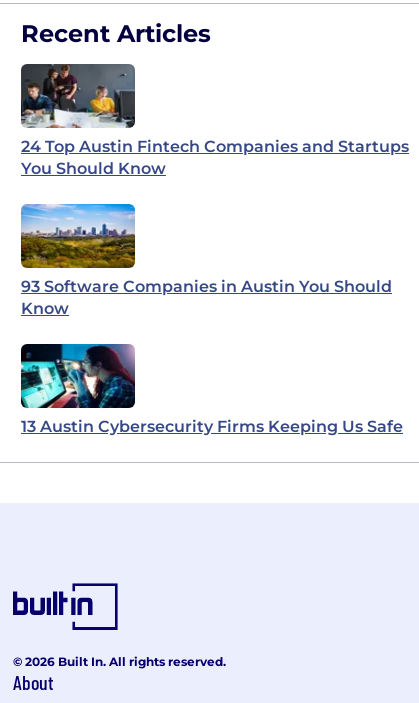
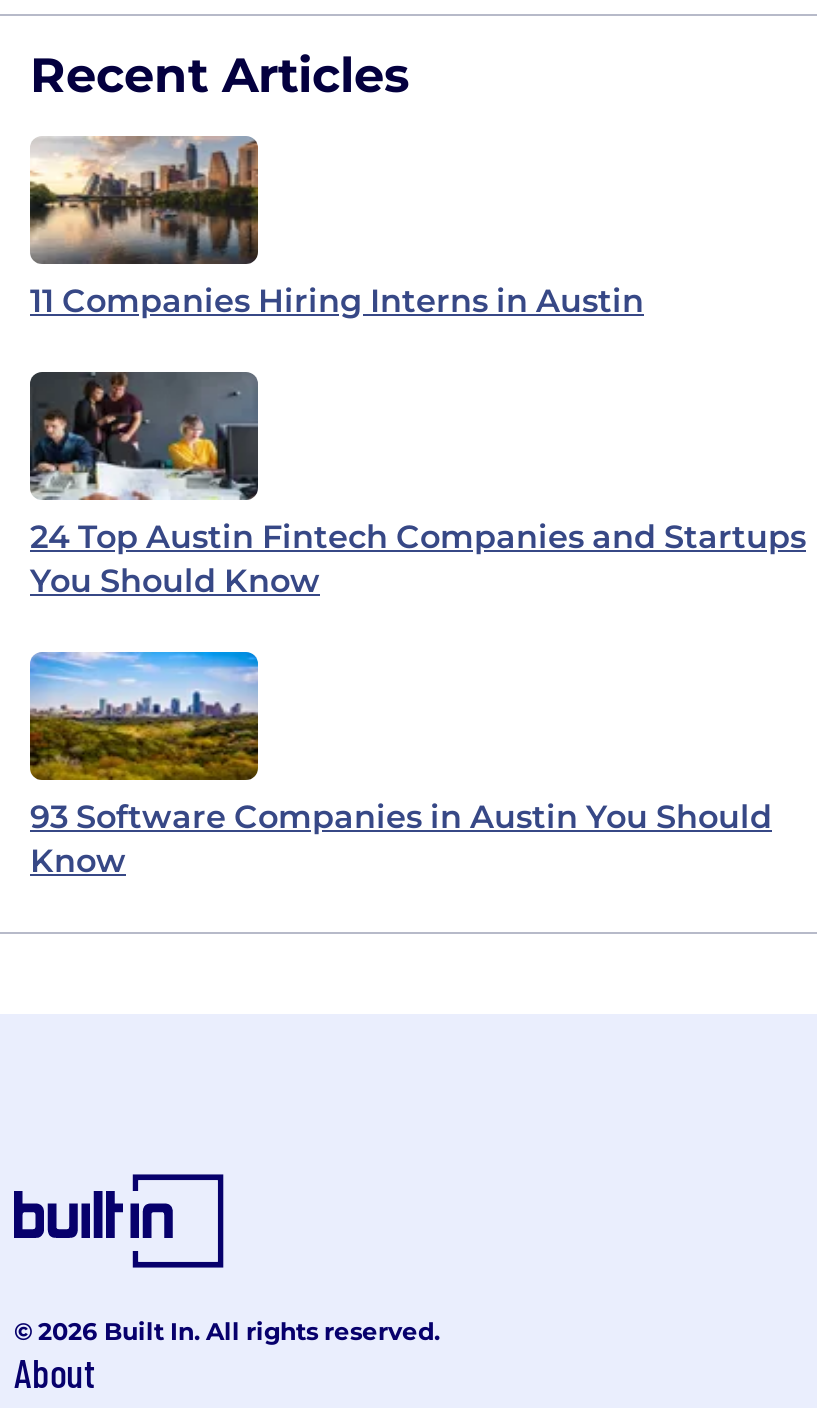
+ [image]
+ 11 Companies Hiring Interns in Austin

moved down: [image] | 24 Top Austin Fintech Companies and Startups | You Should Know | 93 Software Companies in Austin You Should | Know

- [image]
- 13 Austin Cybersecurity Firms Keeping Us Safe
